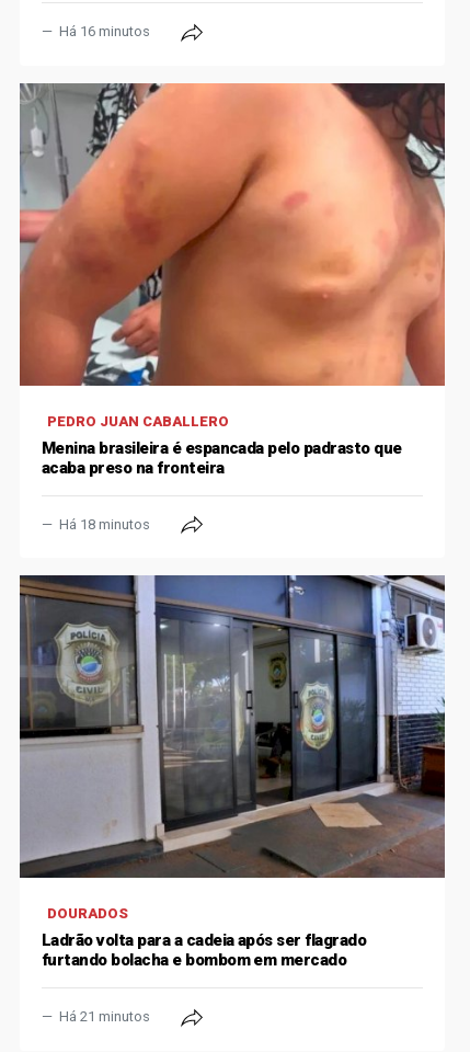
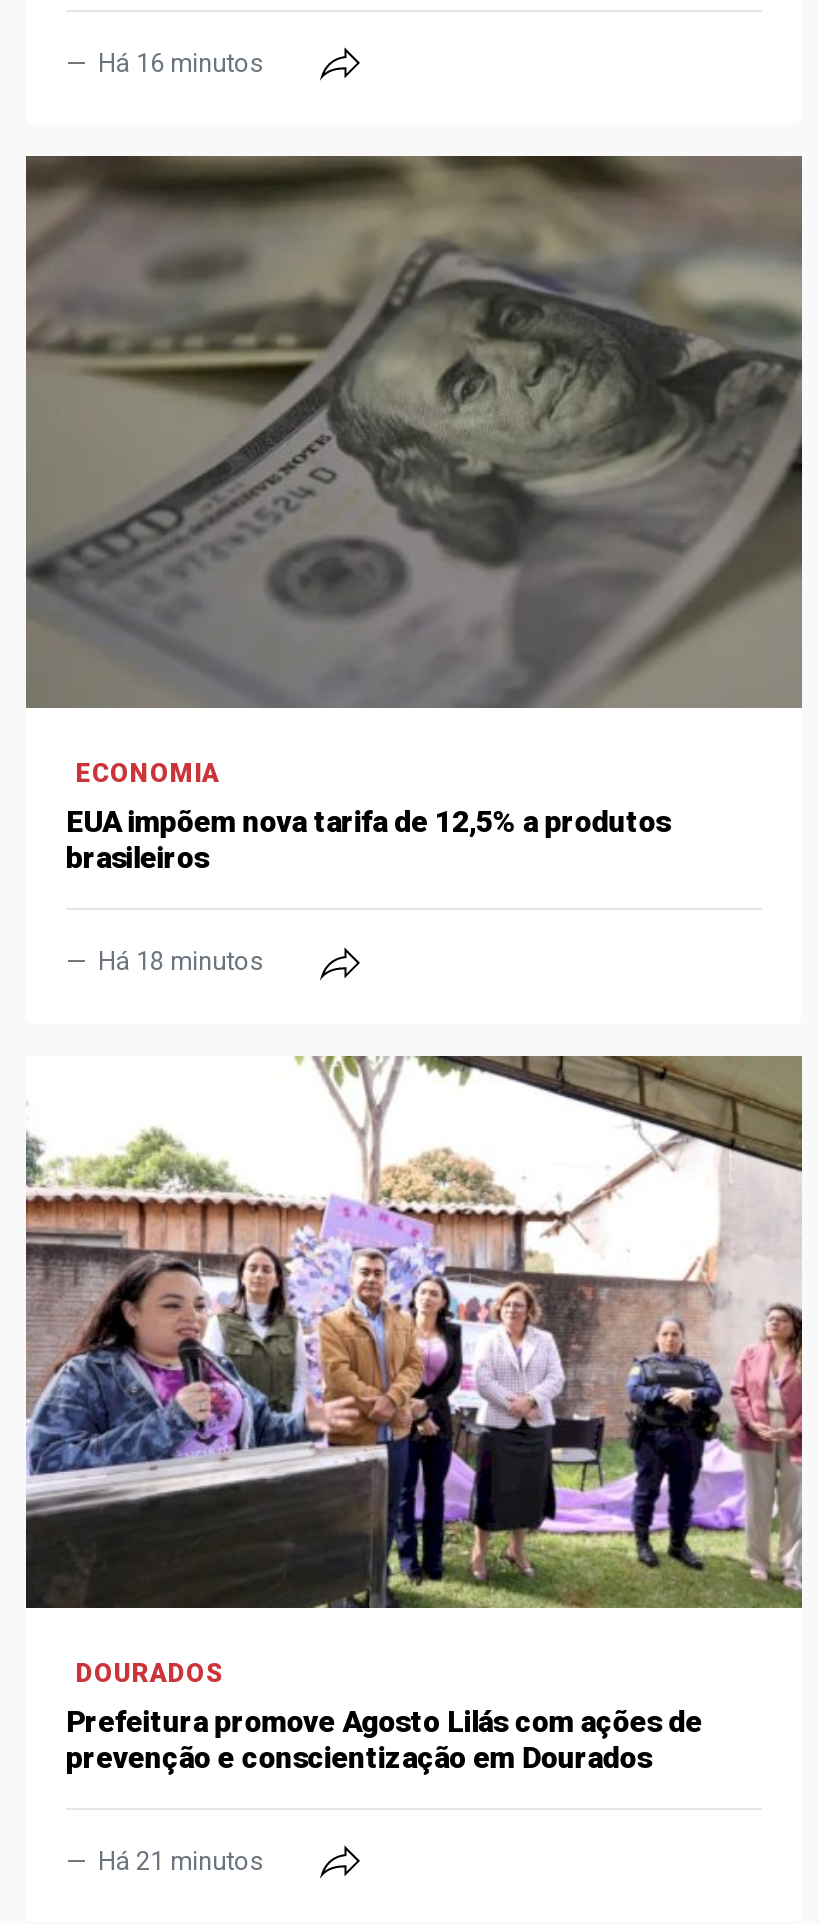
- [image]
- PEDRO JUAN CABALLERO
- Menina brasileira é espancada pelo padrasto que
- acaba preso na fronteira
+ [image]
+ ECONOMIA
+ EUA impõem nova tarifa de 12,5% a produtos
+ brasileiros

- [image]
+ [image]

- Ladrão volta para a cadeia após ser flagrado
- furtando bolacha e bombom em mercado
+ Prefeitura promove Agosto Lilás com ações de
+ prevenção e conscientização em Dourados
